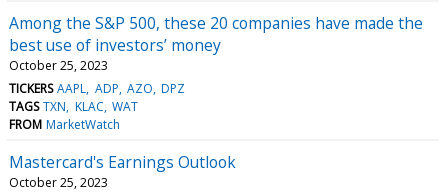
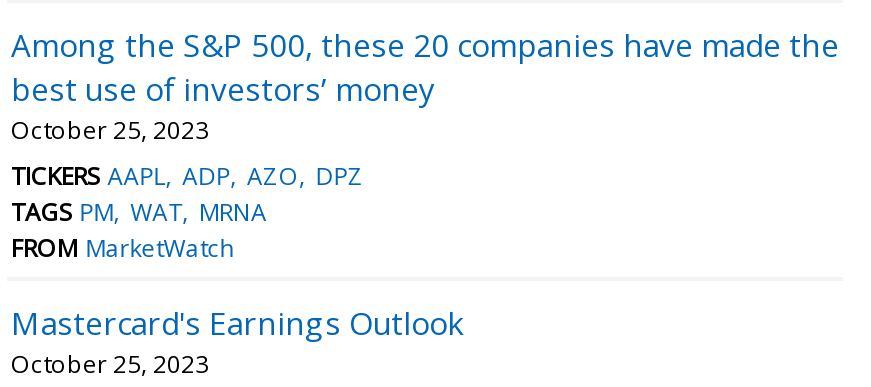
- TAGS TXN KLAC WAT
+ TAGS PM WAT MRNA
